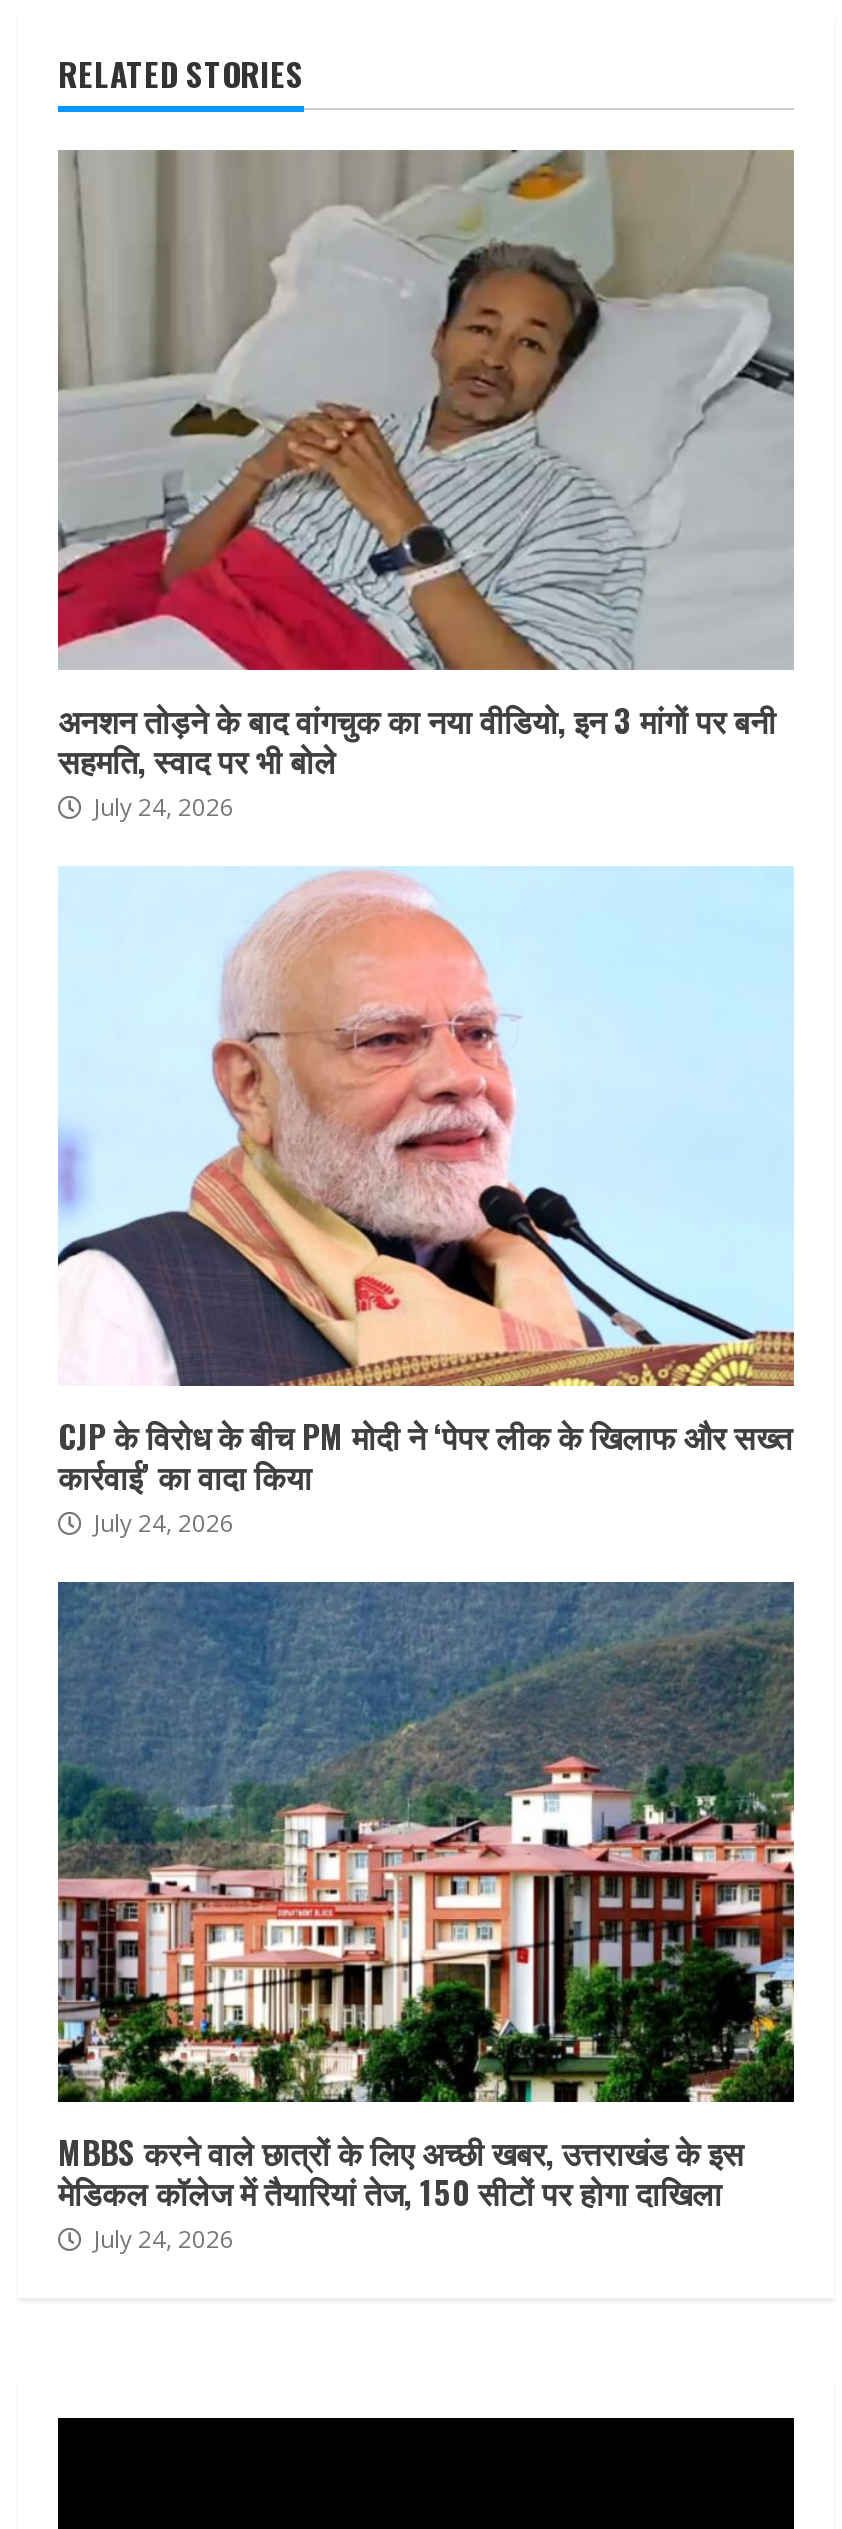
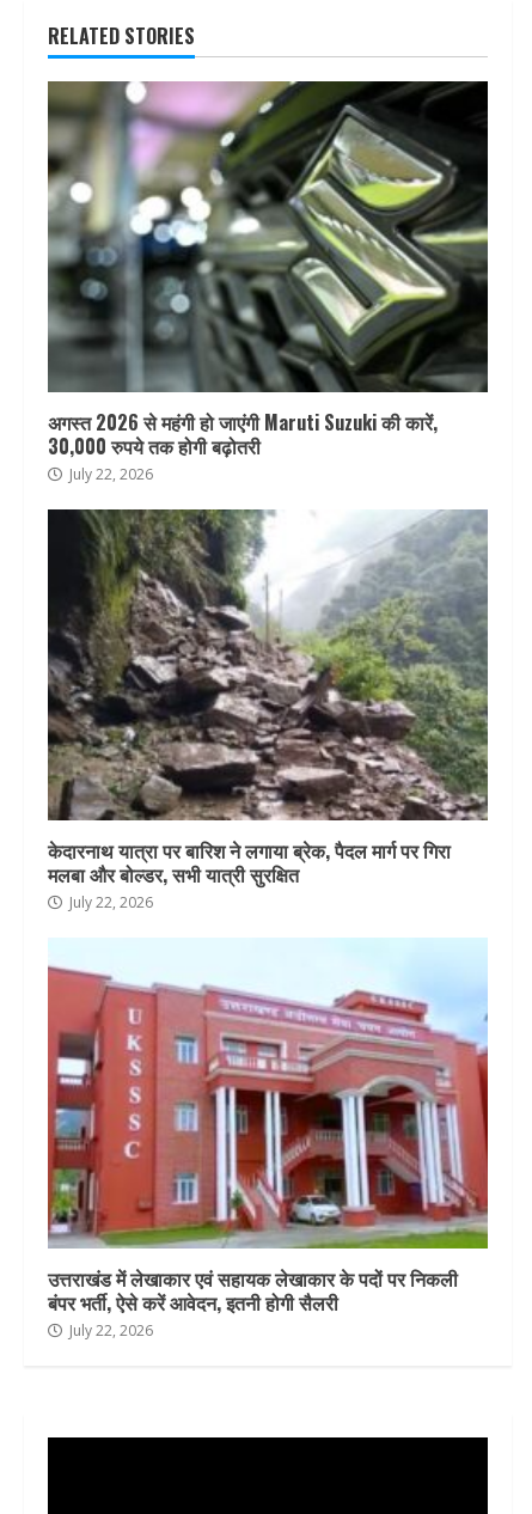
- [image]
- अनशन तोड़ने के बाद वांगचुक का नया वीडियो, इन 3 मांगों पर बनी
- सहमति, स्वाद पर भी बोले
- July 24, 2026
+ [image]
+ अगस्त 2026 से महंगी हो जाएंगी Maruti Suzuki की कारें,
+ 30,000 रुपये तक होगी बढ़ोतरी
+ July 22, 2026

- [image]
- CJP के विरोध के बीच PM मोदी ने ‘पेपर लीक के खिलाफ और सख्त
- कार्रवाई’ का वादा किया
- July 24, 2026
+ [image]
+ केदारनाथ यात्रा पर बारिश ने लगाया ब्रेक, पैदल मार्ग पर गिरा
+ मलबा और बोल्डर, सभी यात्री सुरक्षित
+ July 22, 2026

- [image]
- MBBS करने वाले छात्रों के लिए अच्छी खबर, उत्तराखंड के इस
- मेडिकल कॉलेज में तैयारियां तेज, 150 सीटों पर होगा दाखिला
- July 24, 2026
+ [image]
+ उत्तराखंड में लेखाकार एवं सहायक लेखाकार के पदों पर निकली
+ बंपर भर्ती, ऐसे करें आवेदन, इतनी होगी सैलरी
+ July 22, 2026
